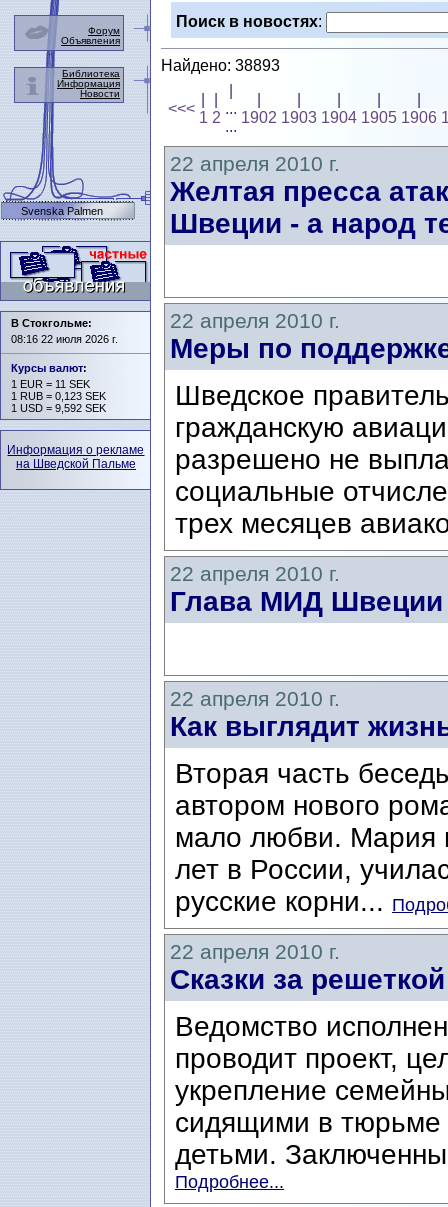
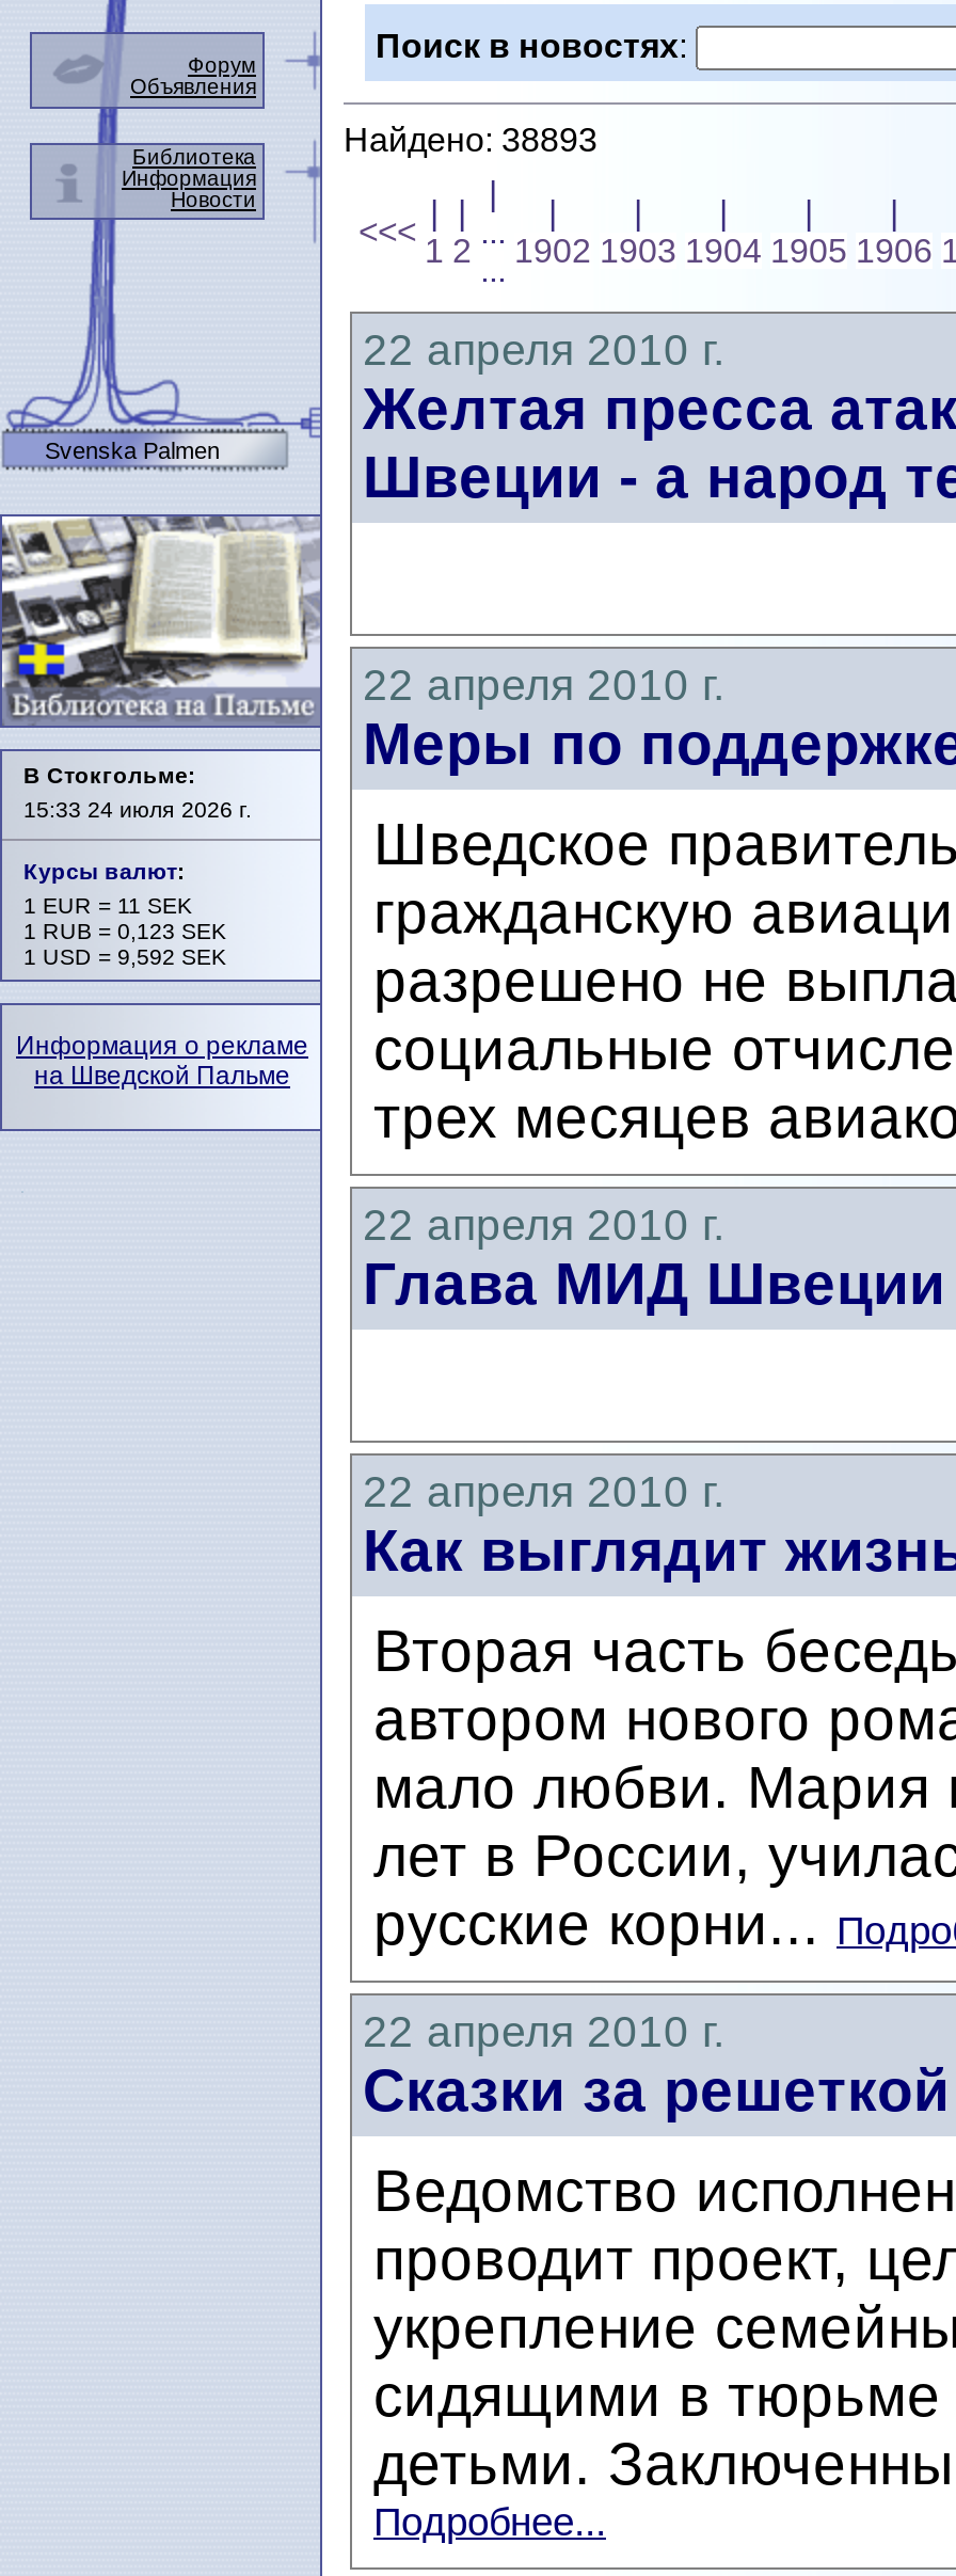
- [image]
- 08:16 22 июля 2026 г.
+ [image]
+ 15:33 24 июля 2026 г.

moved down: В Стокгольме:

moved down: Курсы валют: | 1 EUR = 11 SEK | 1 RUB = 0,123 SEK | 1 USD = 9,592 SEK | Информация о рекламе | на Шведской Пальме
